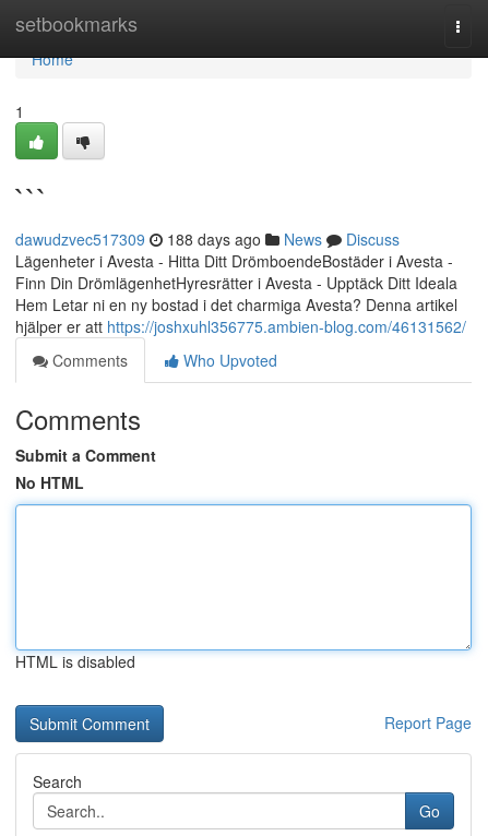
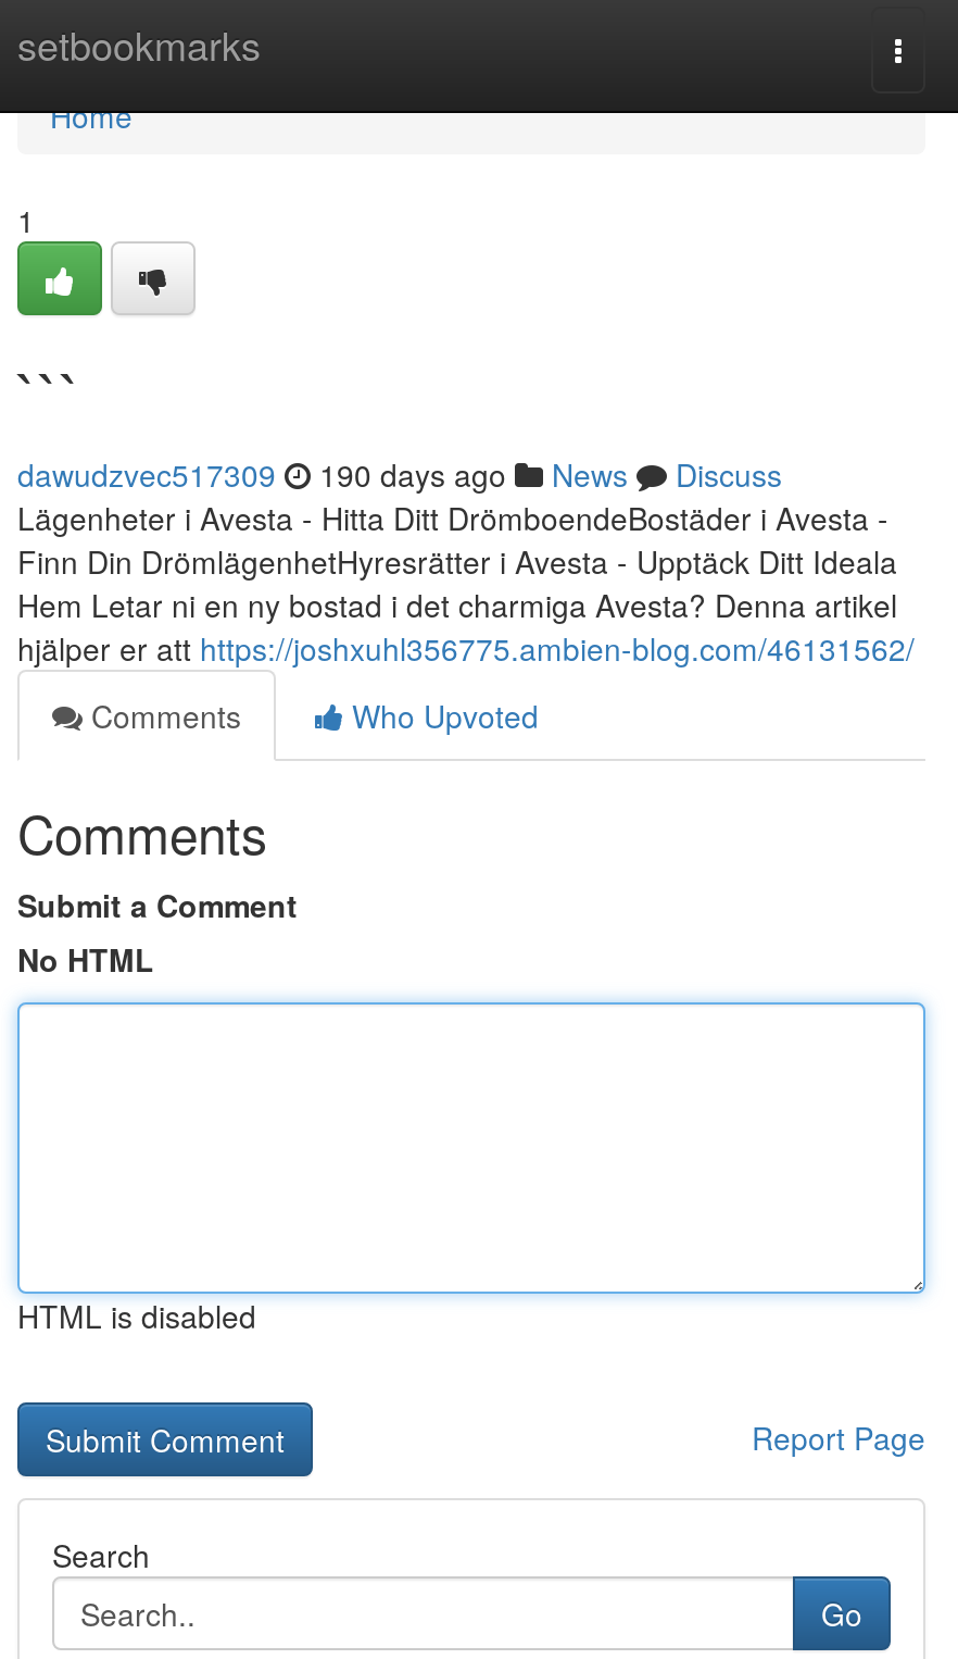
- dawudzvec517309 188 days ago News Discuss
+ dawudzvec517309 190 days ago News Discuss
